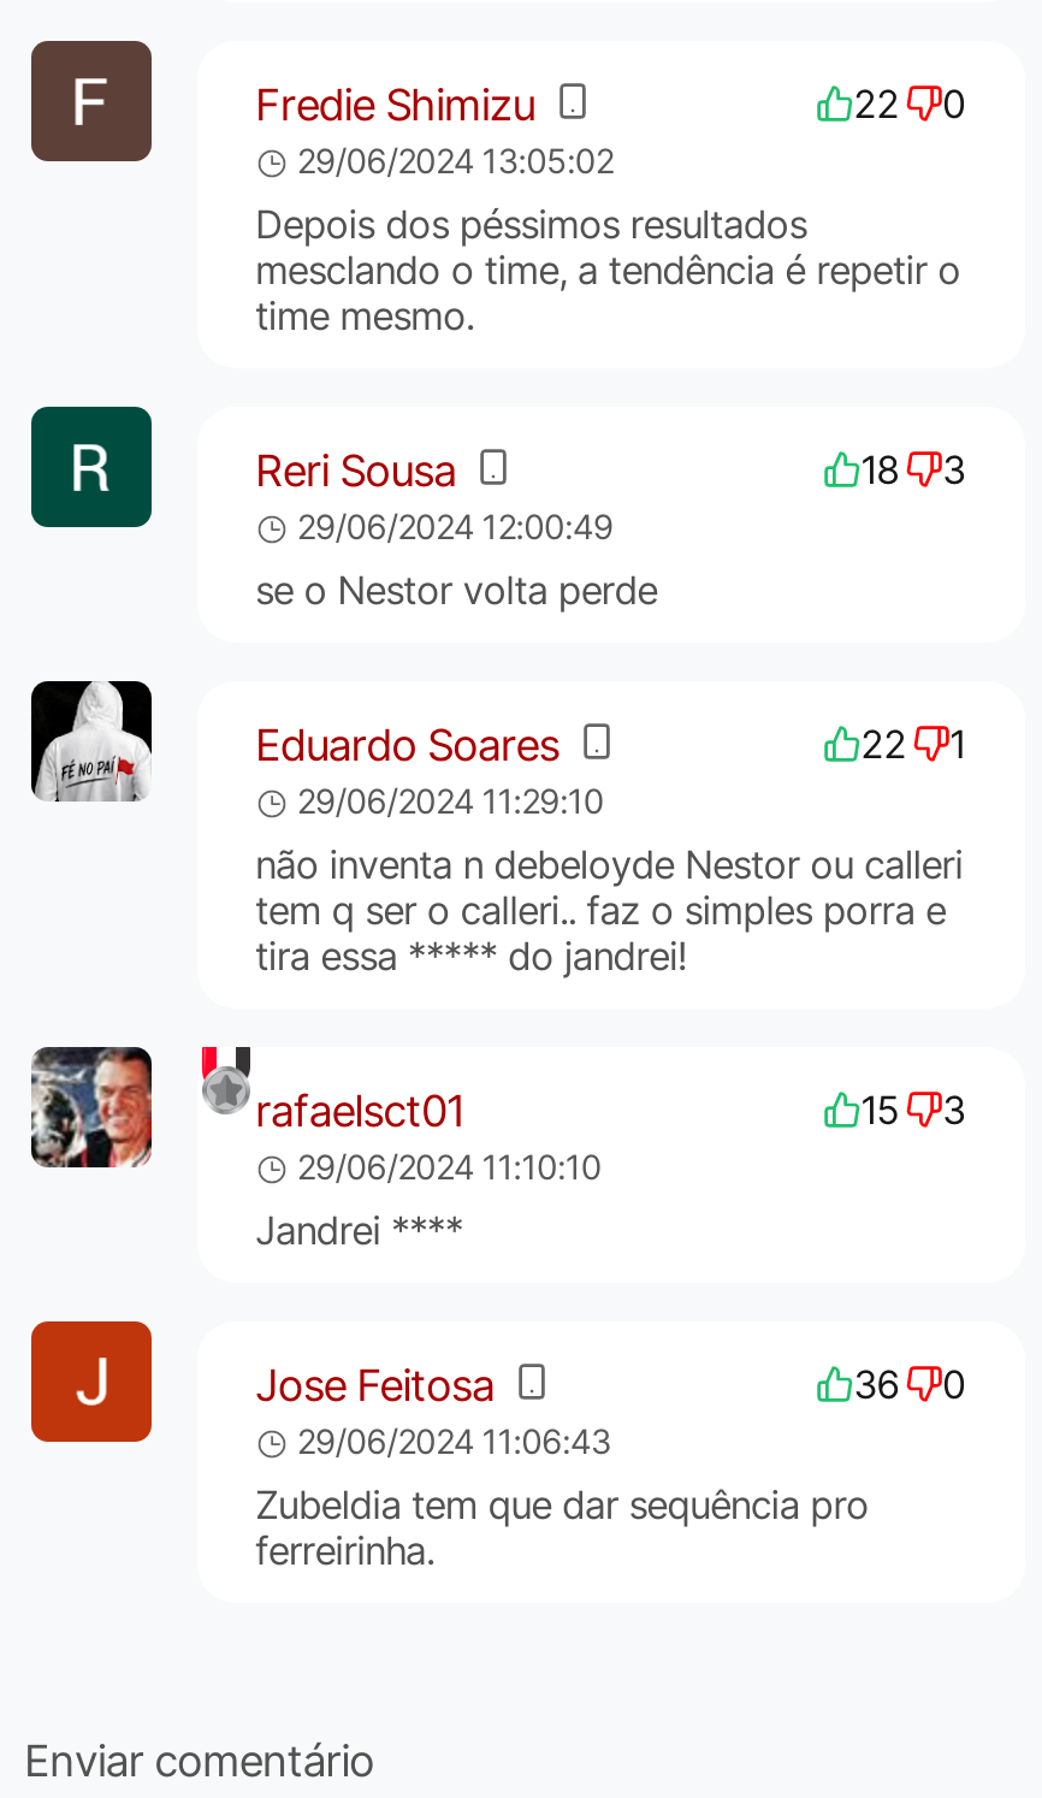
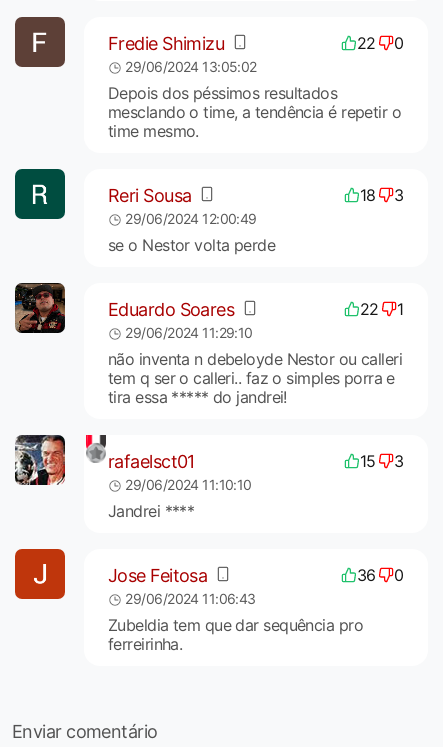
- [image]
+ [image]
